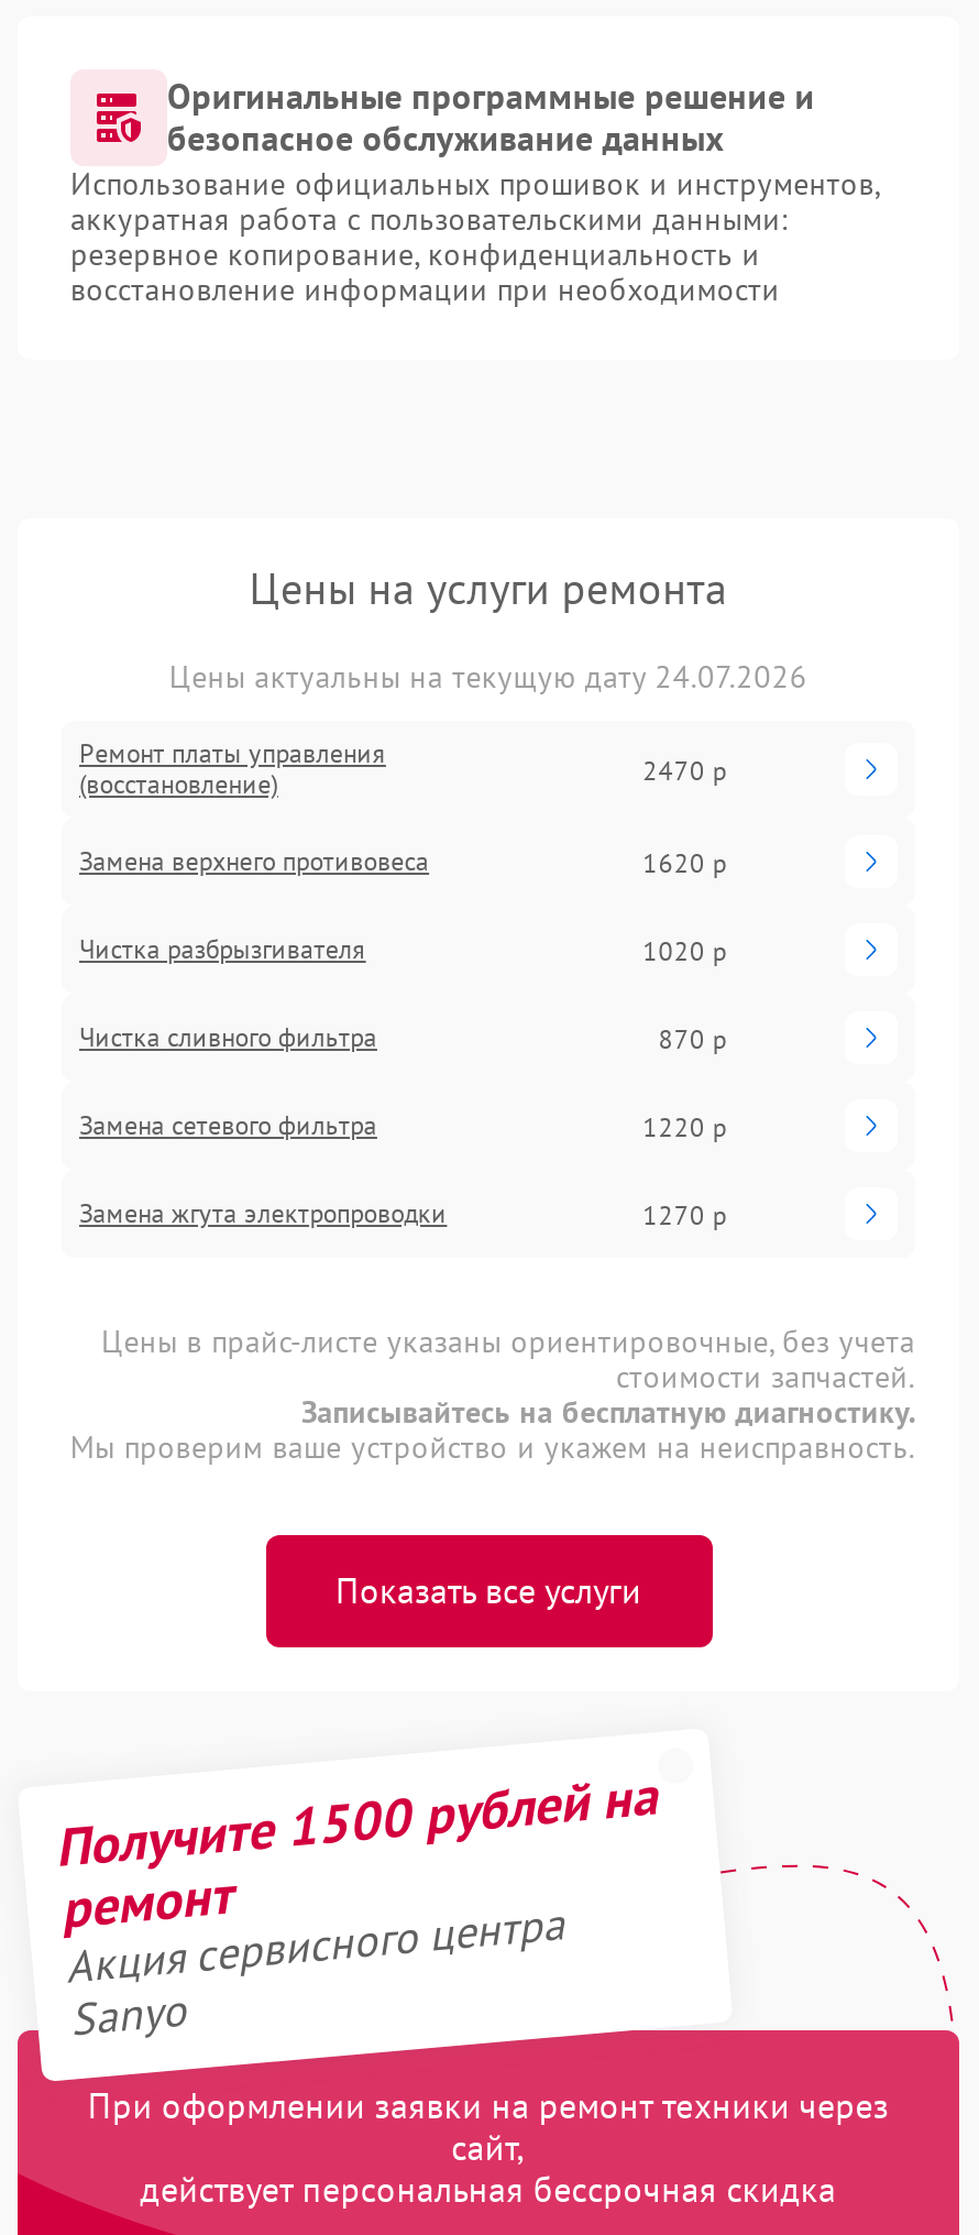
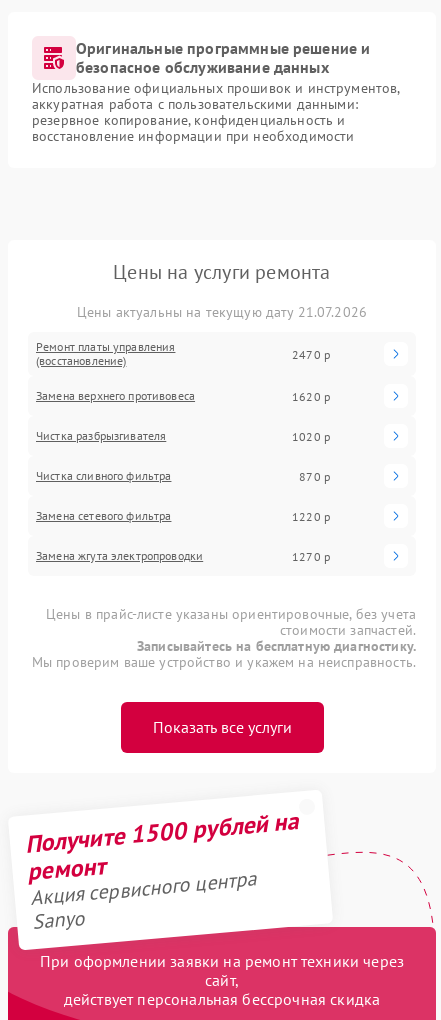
- Цены актуальны на текущую дату 24.07.2026
+ Цены актуальны на текущую дату 21.07.2026
